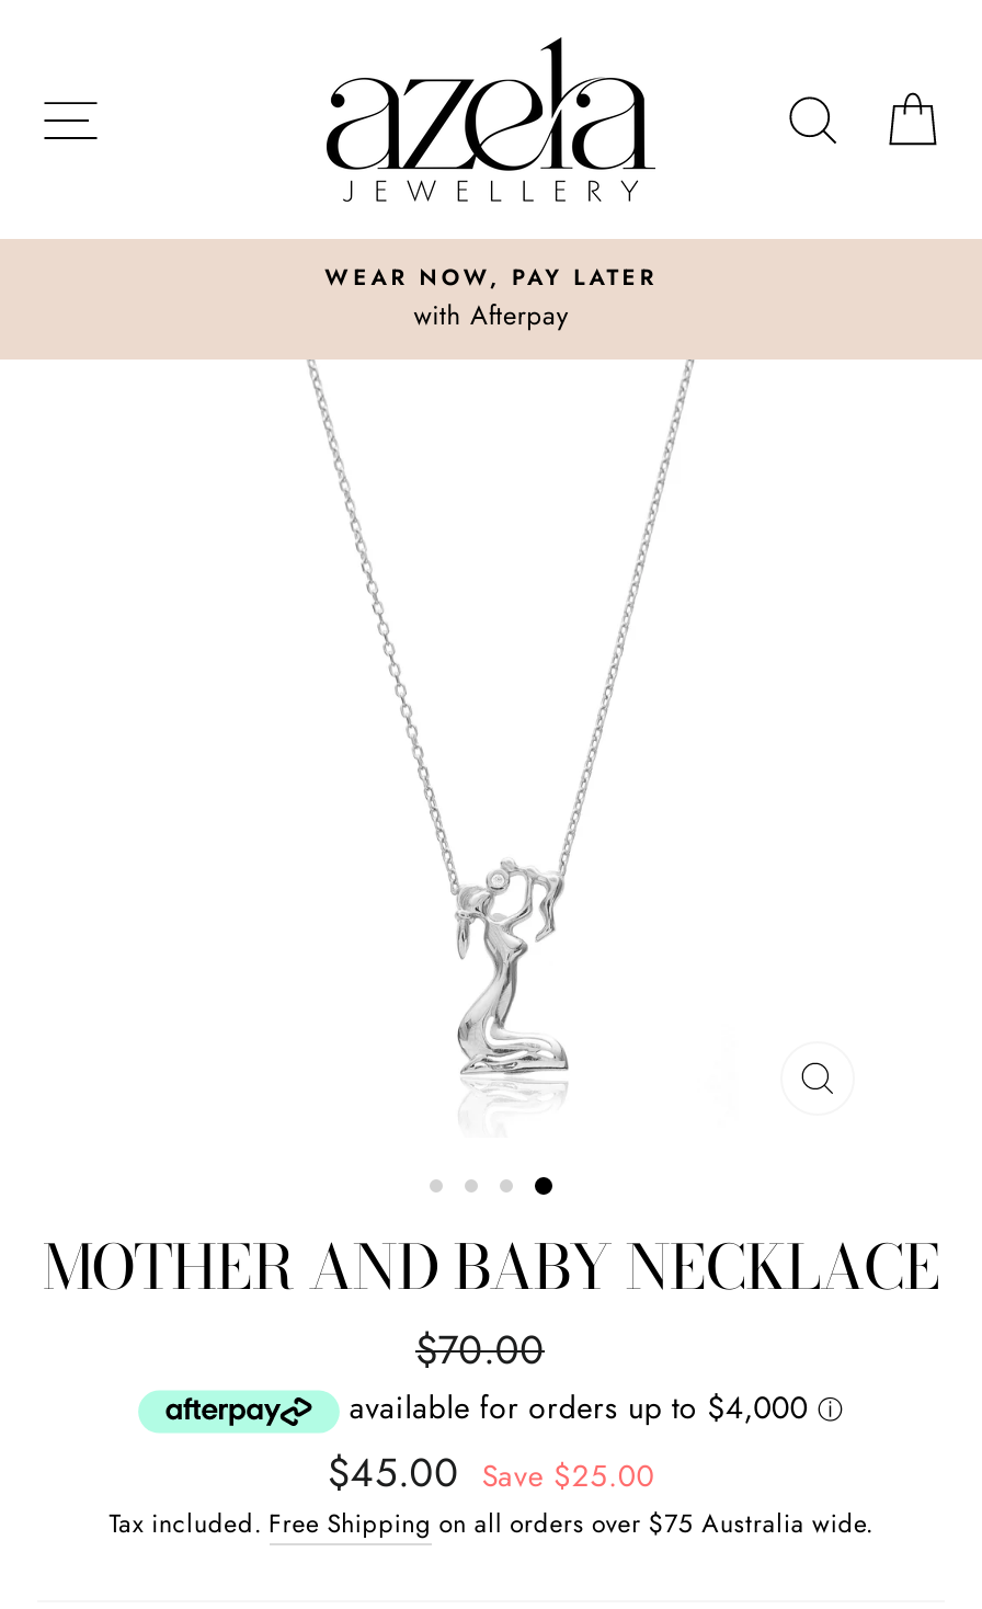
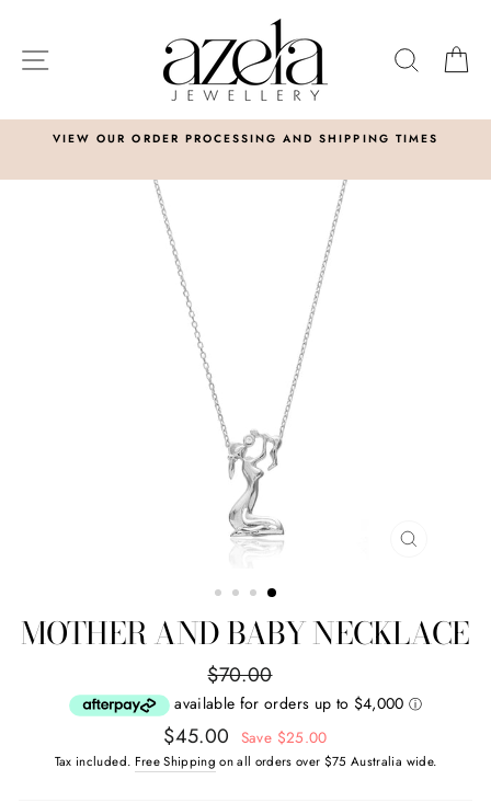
- WEAR NOW, PAY LATER
- with Afterpay
+ VIEW OUR ORDER PROCESSING AND SHIPPING TIMES
